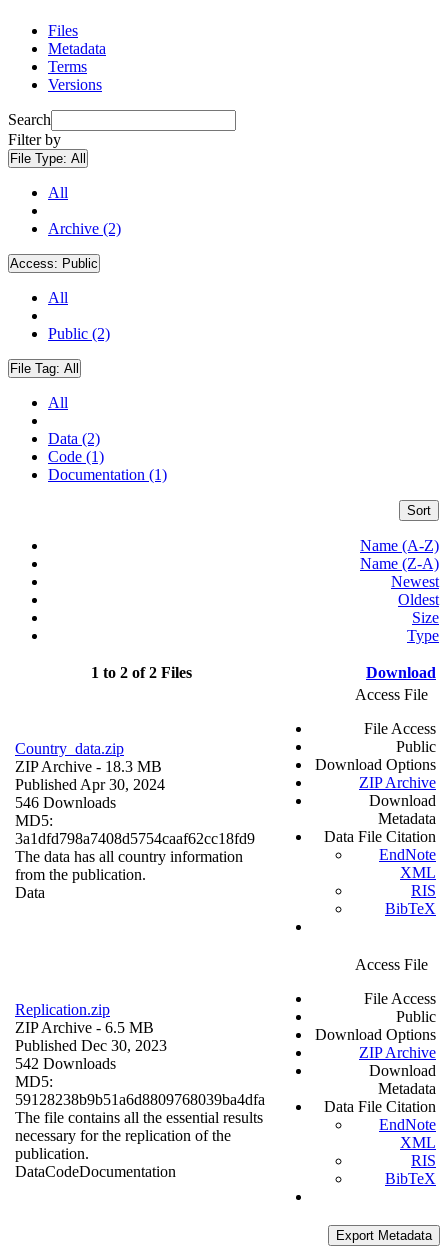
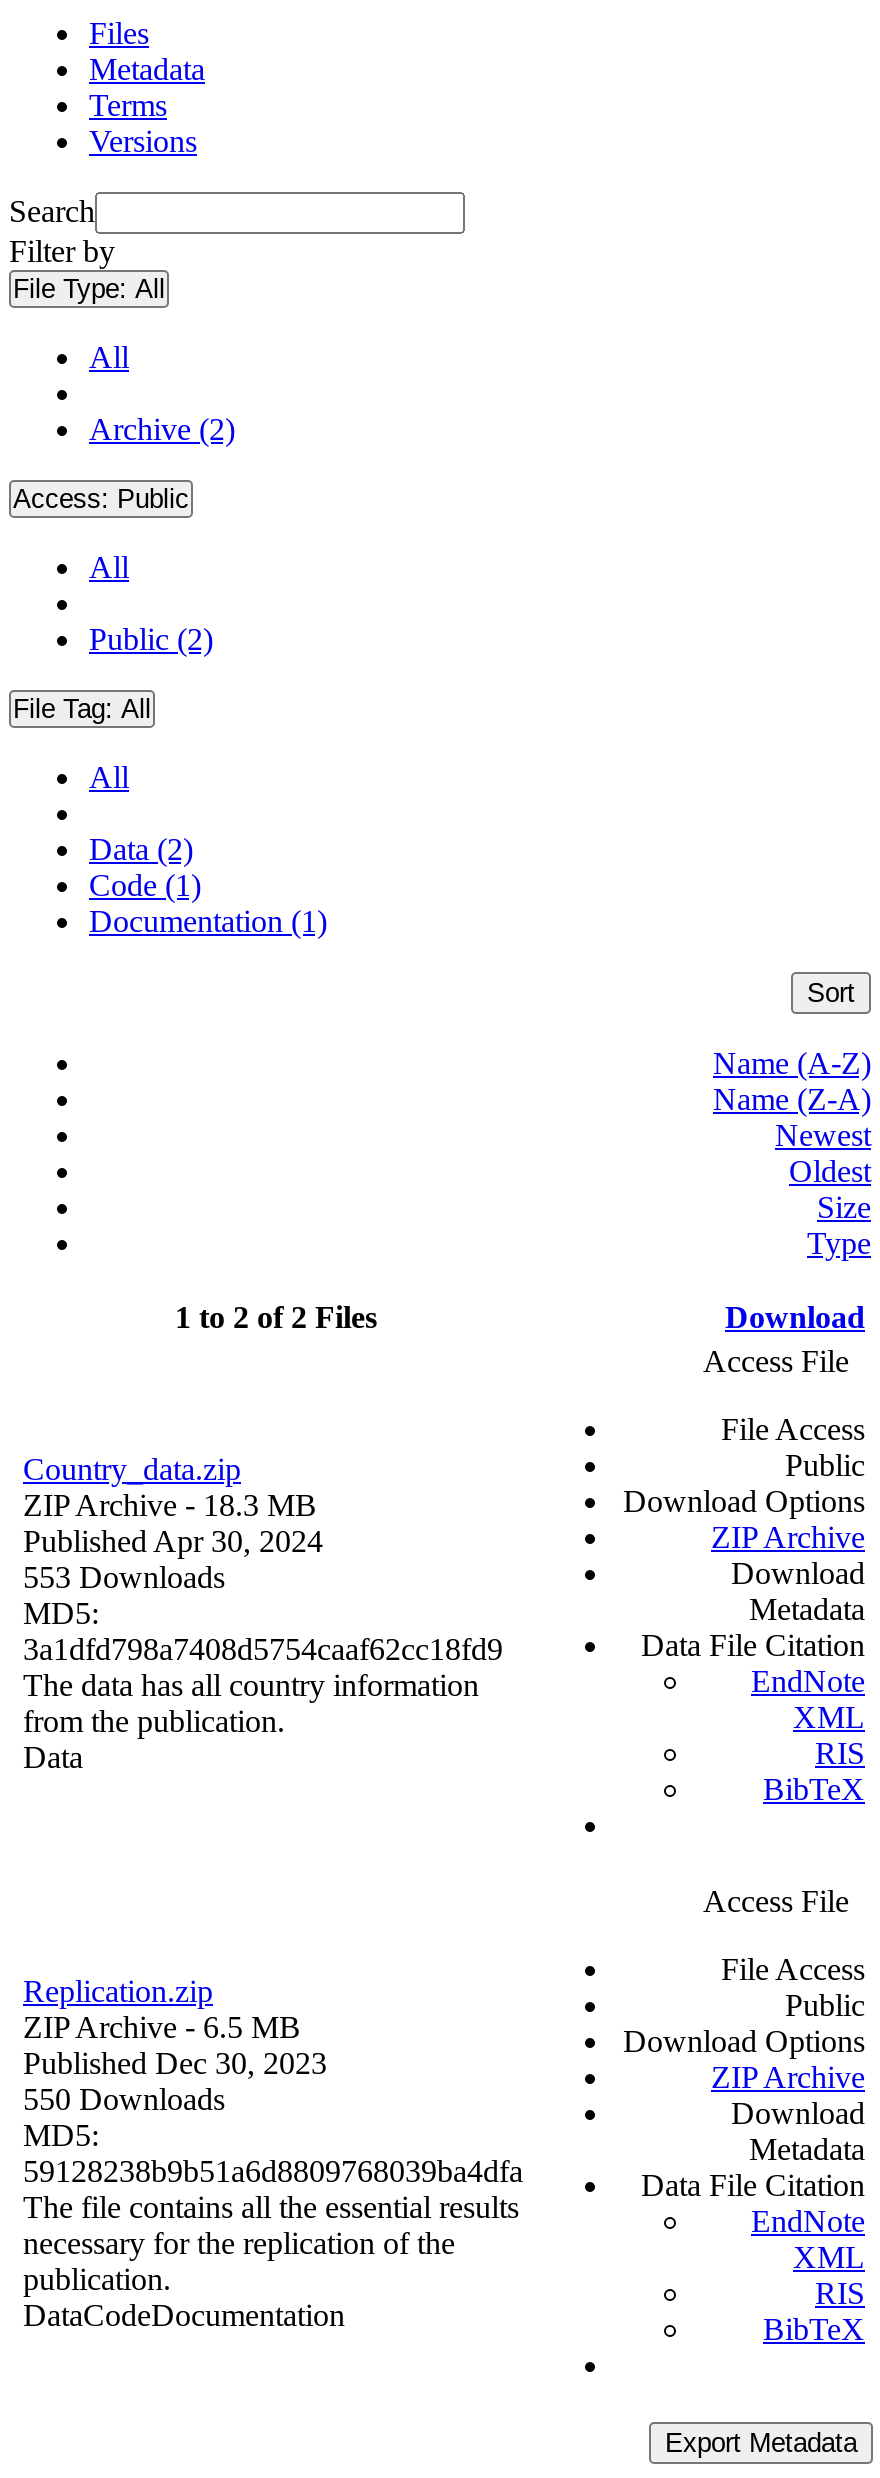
- 546 Downloads
+ 553 Downloads

- 542 Downloads
+ 550 Downloads
